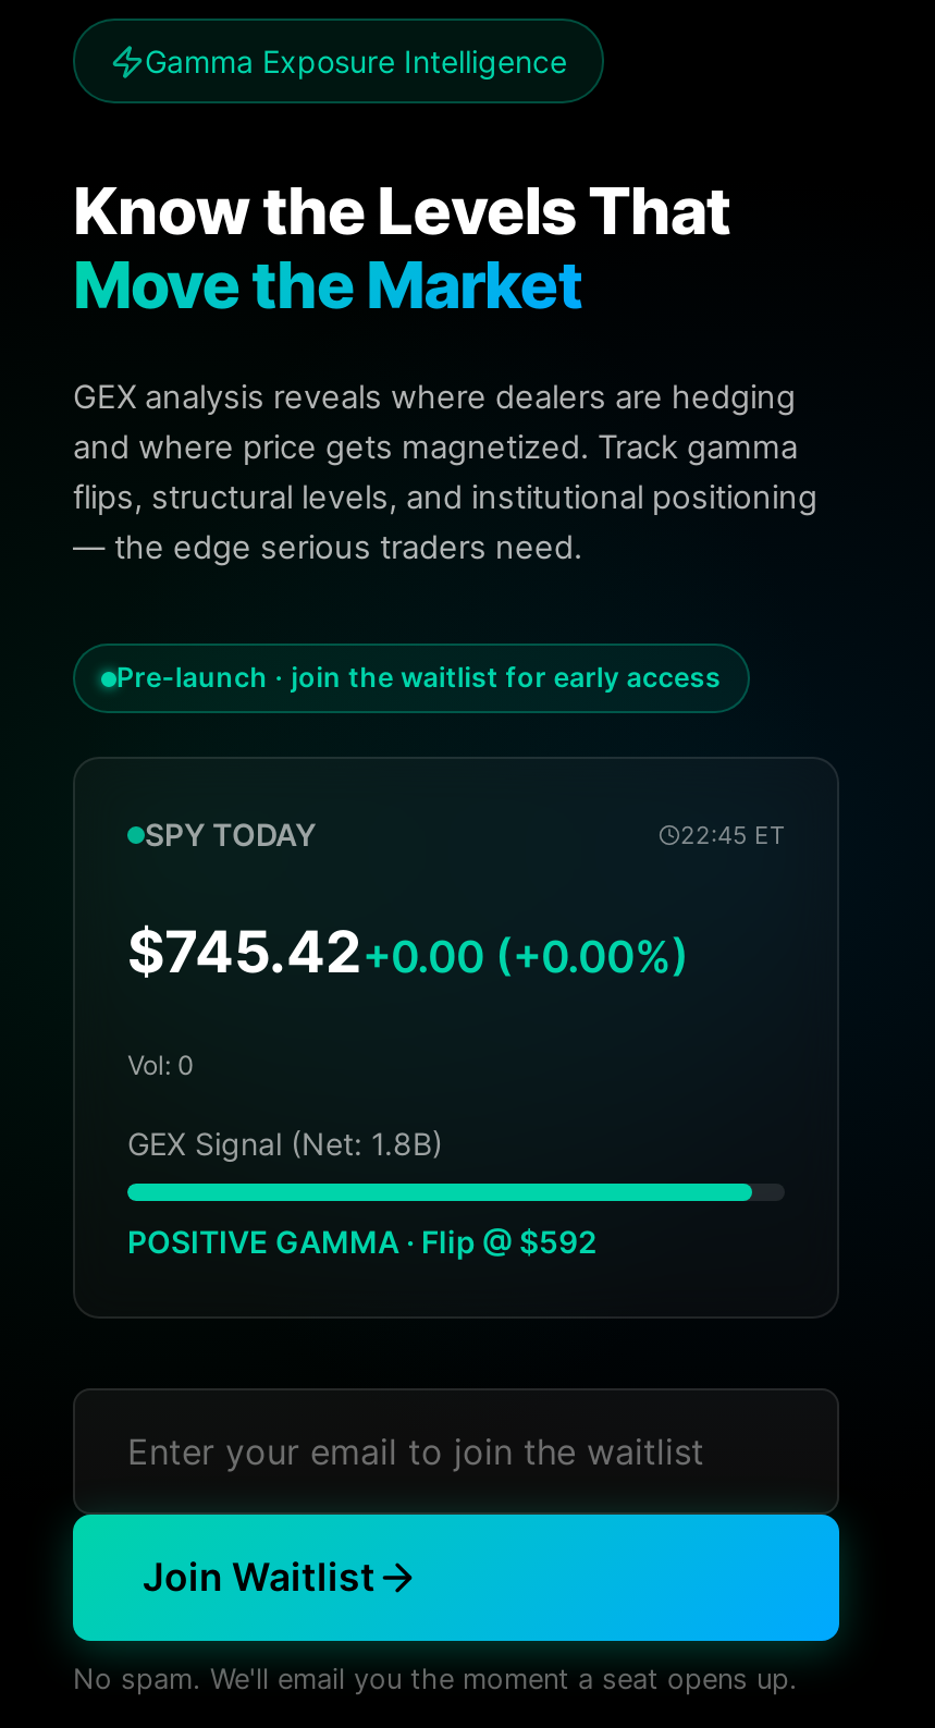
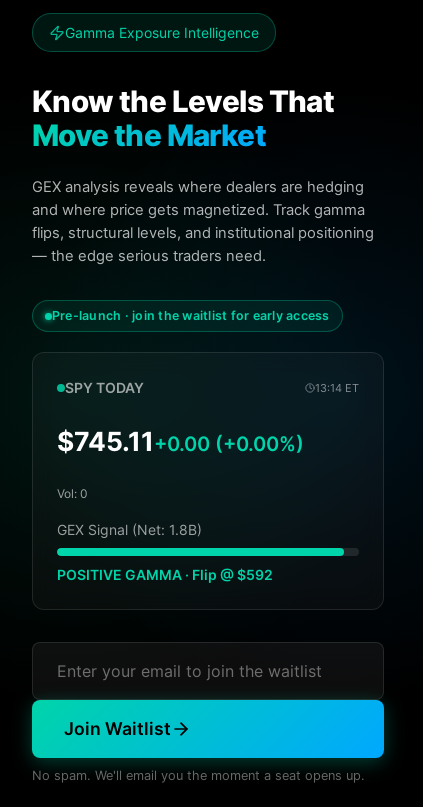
- 22:45 ET
+ 13:14 ET

- $745.42+0.00 (+0.00%)
+ $745.11+0.00 (+0.00%)
